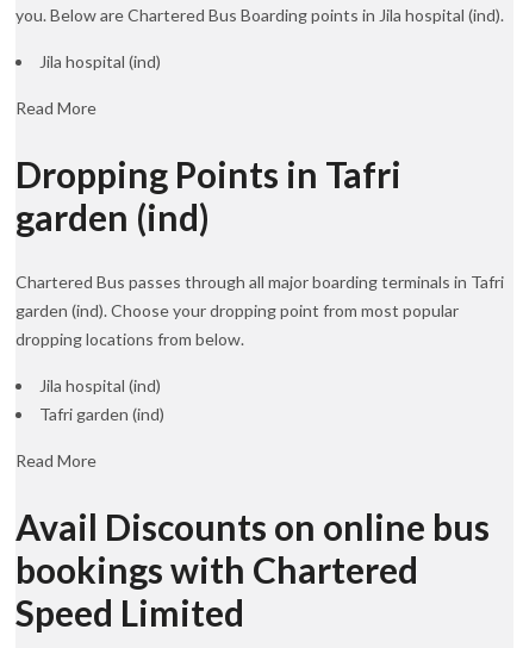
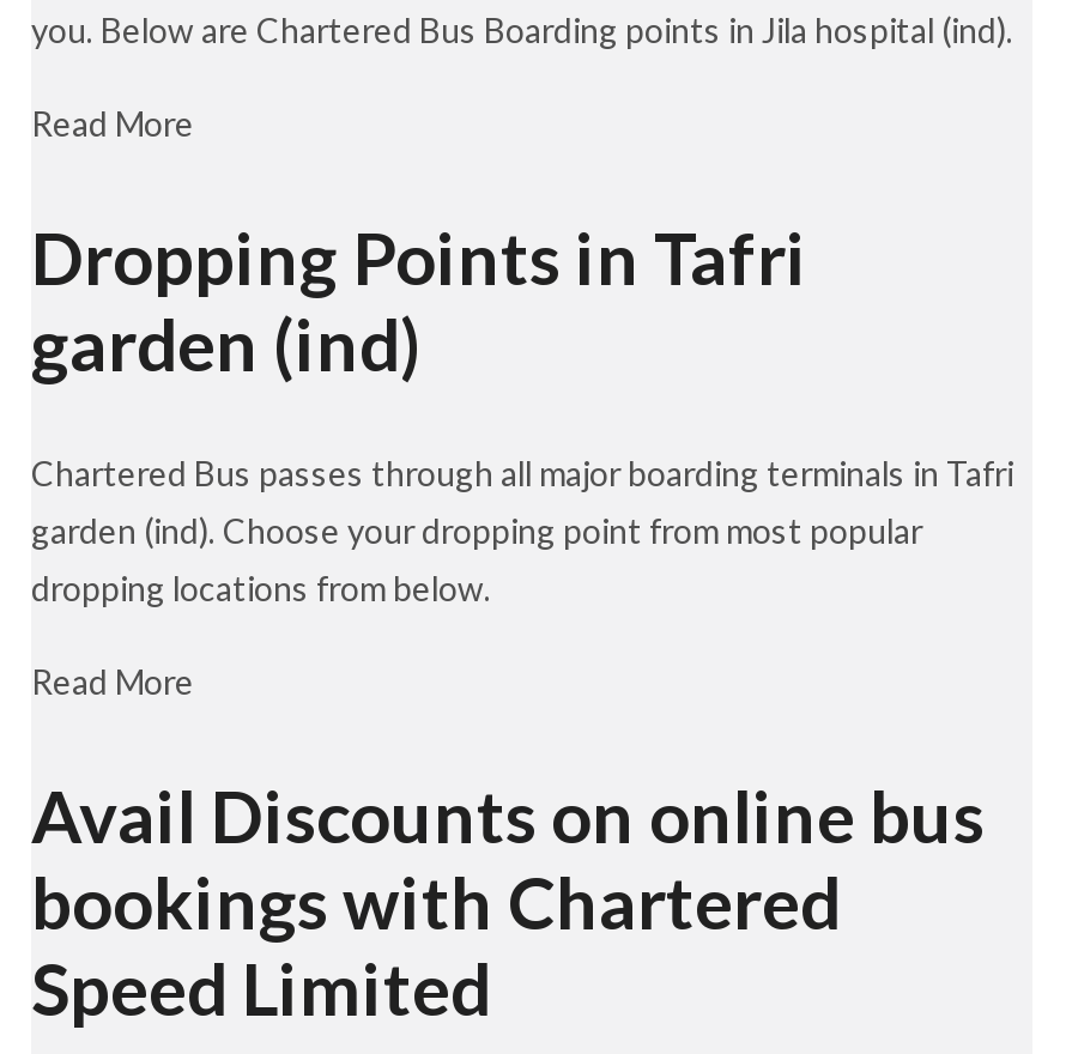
- Jila hospital (ind)

- Jila hospital (ind)
- Tafri garden (ind)
